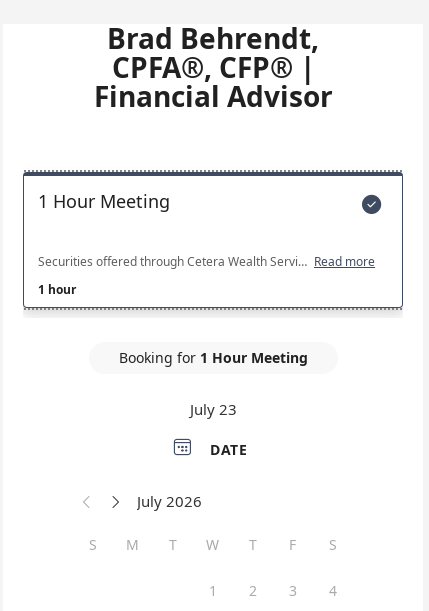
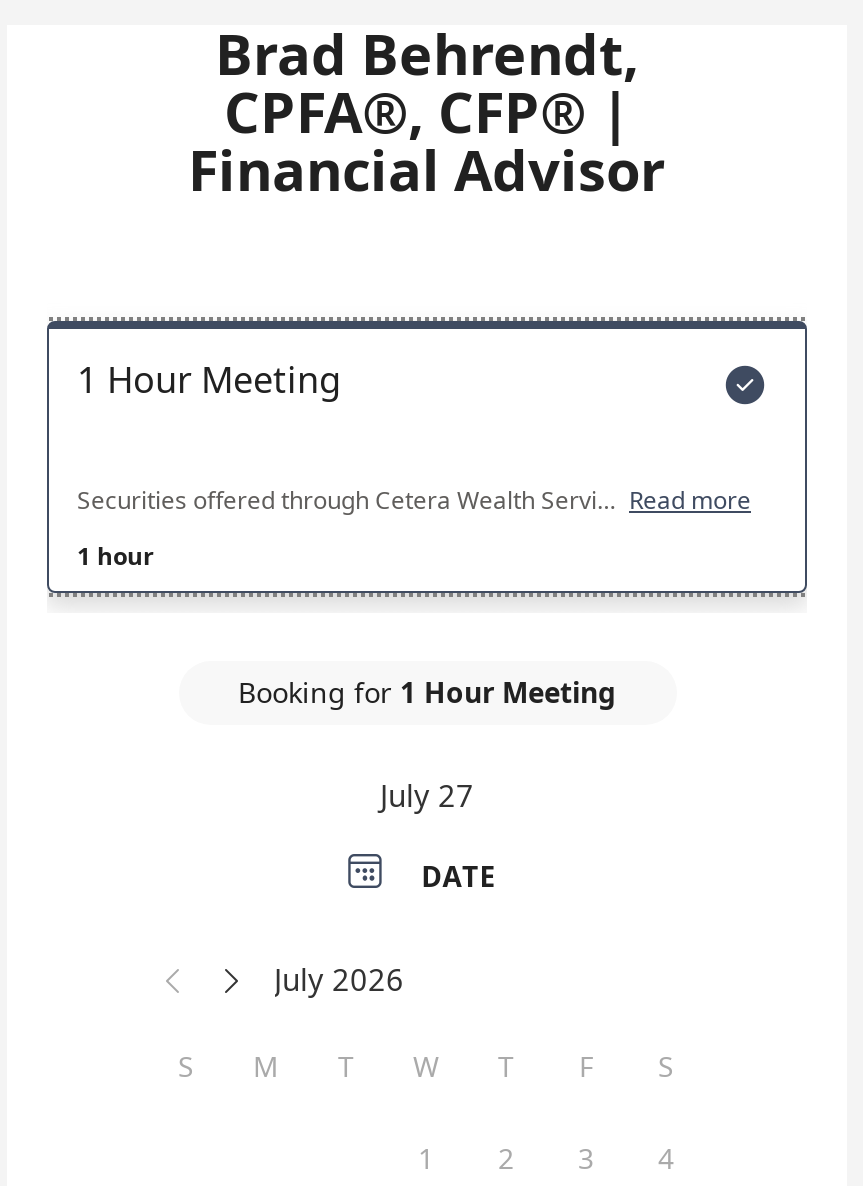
- July 23
+ July 27
